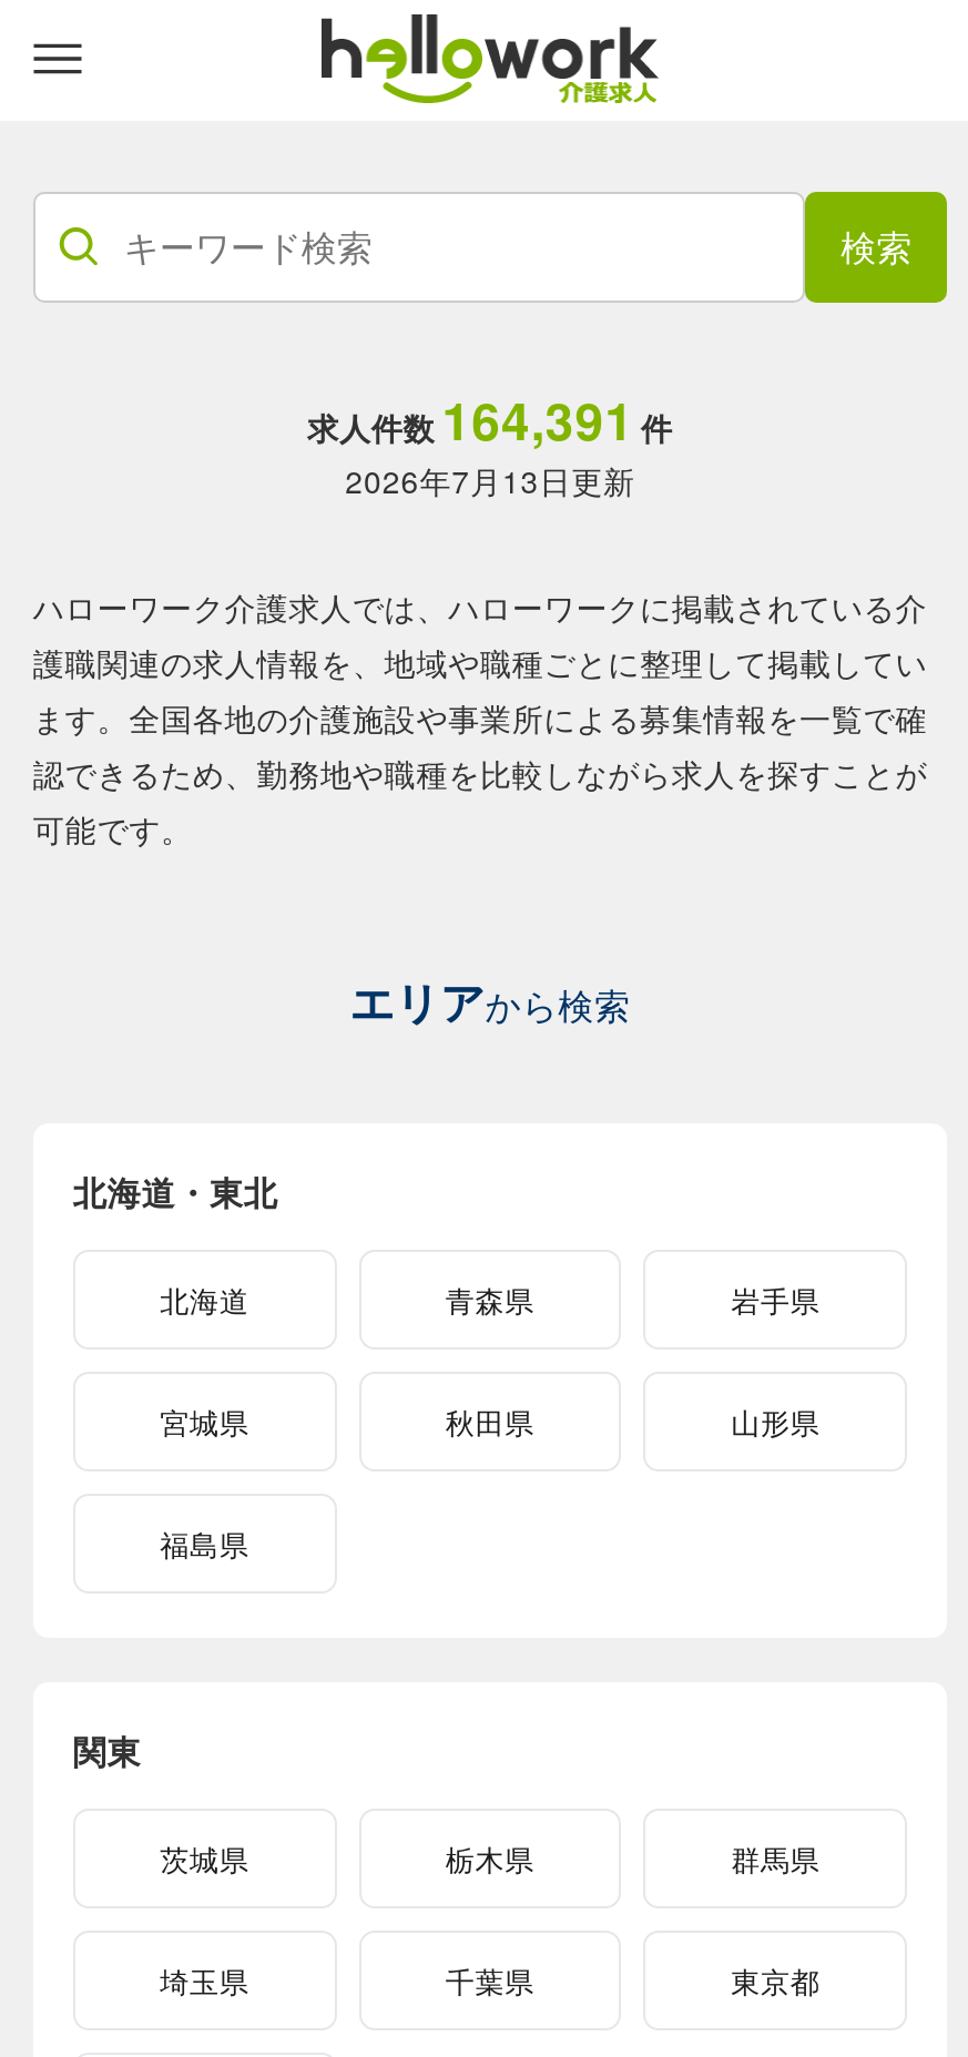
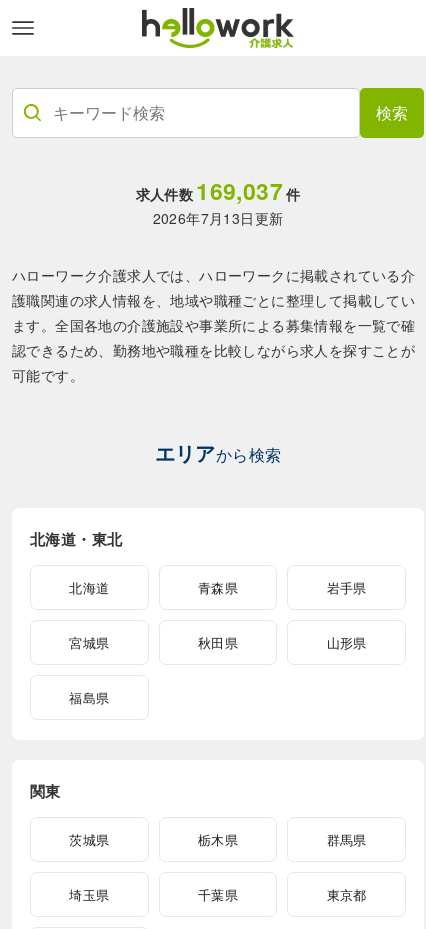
- 求人件数 164,391 件
+ 求人件数 169,037 件
